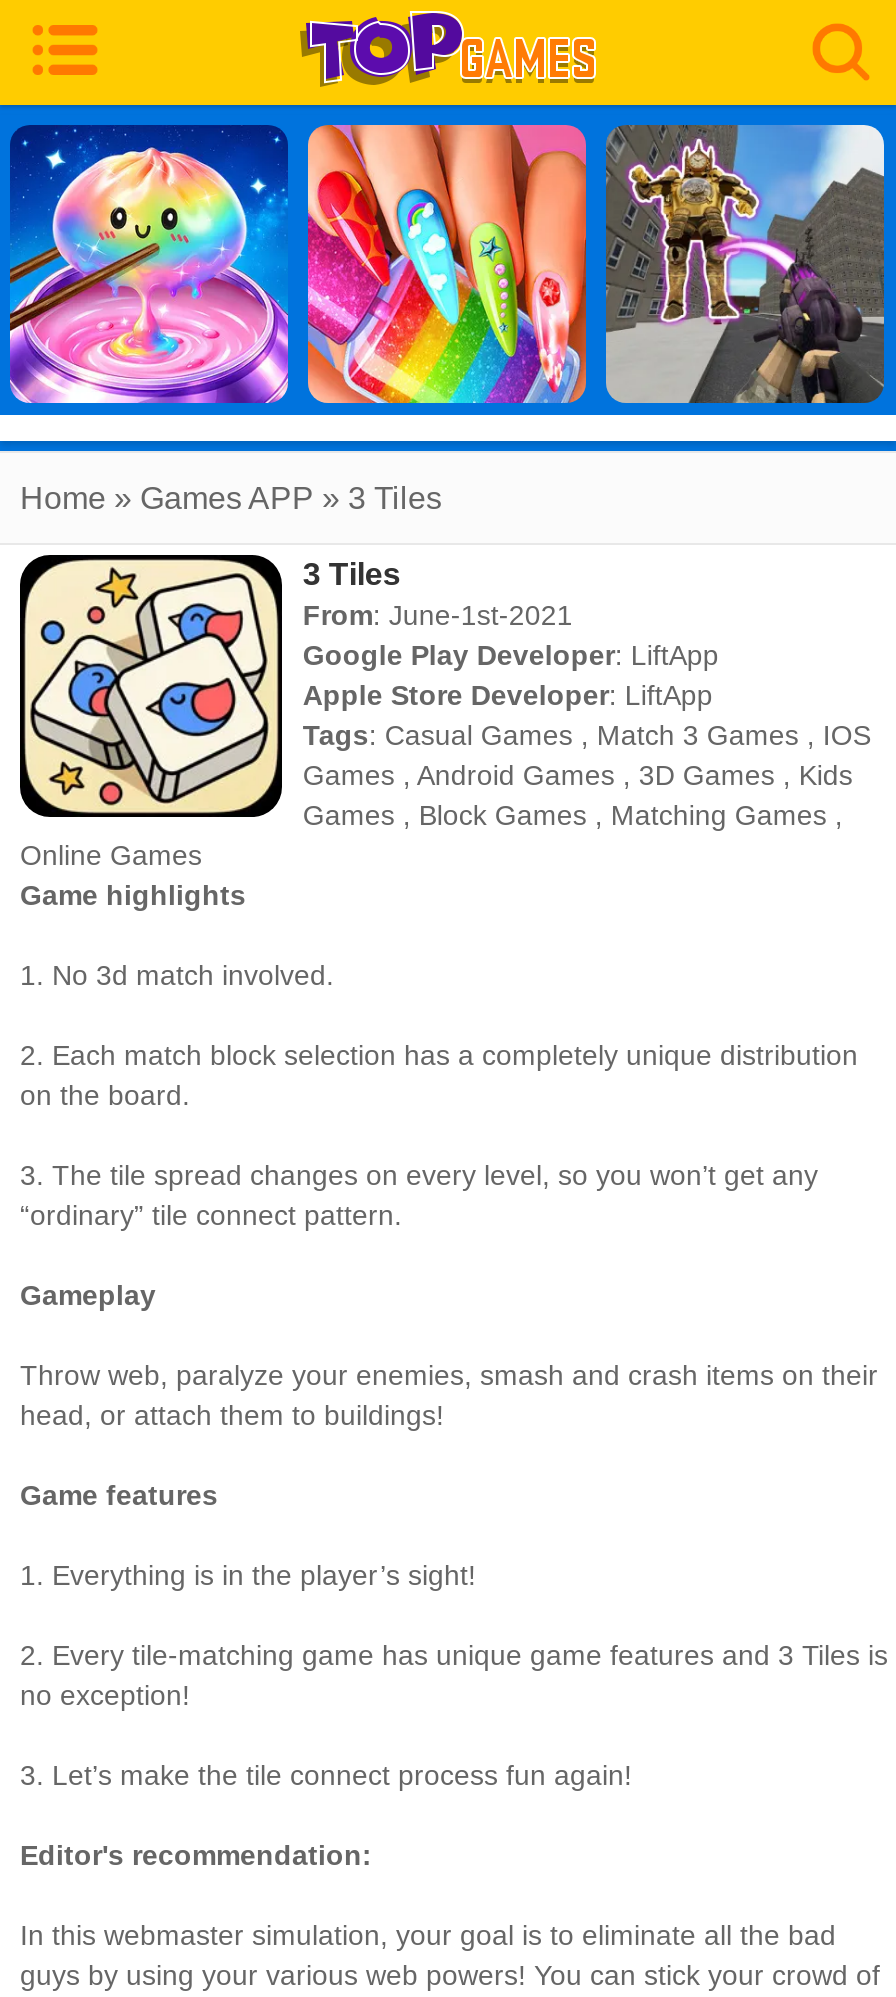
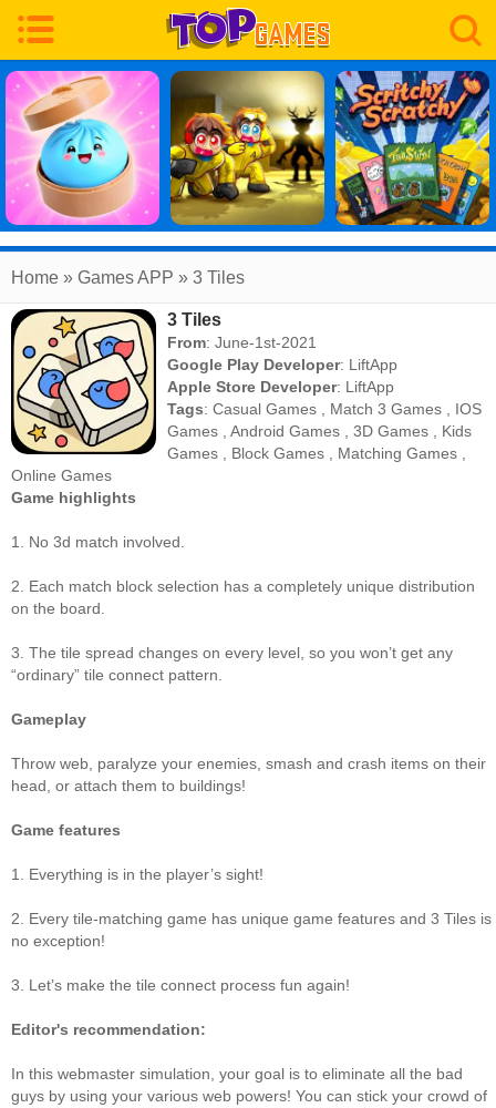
- [image]
+ [image]

- [image]
+ [image]

- [image]
+ [image]
